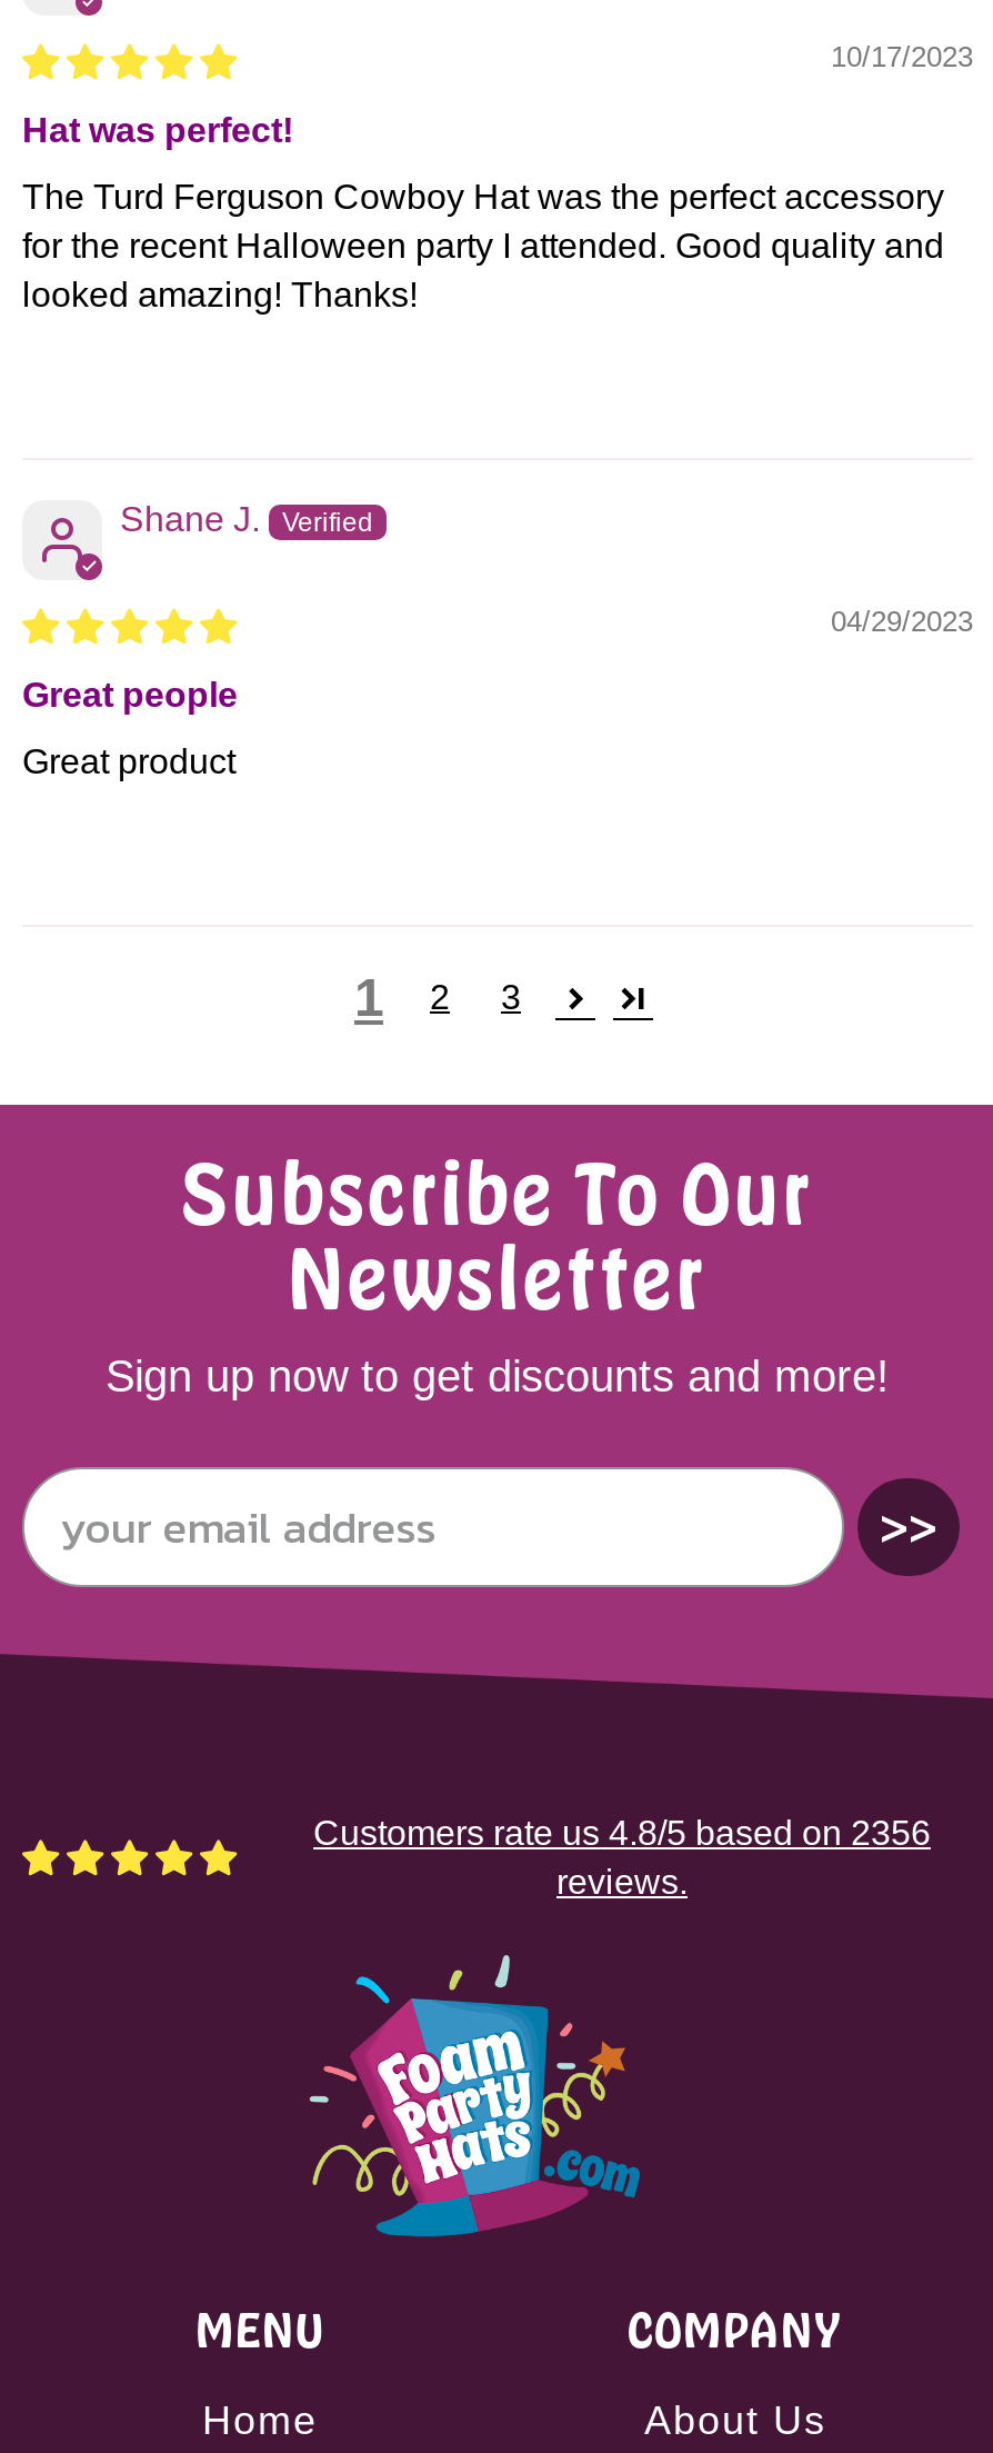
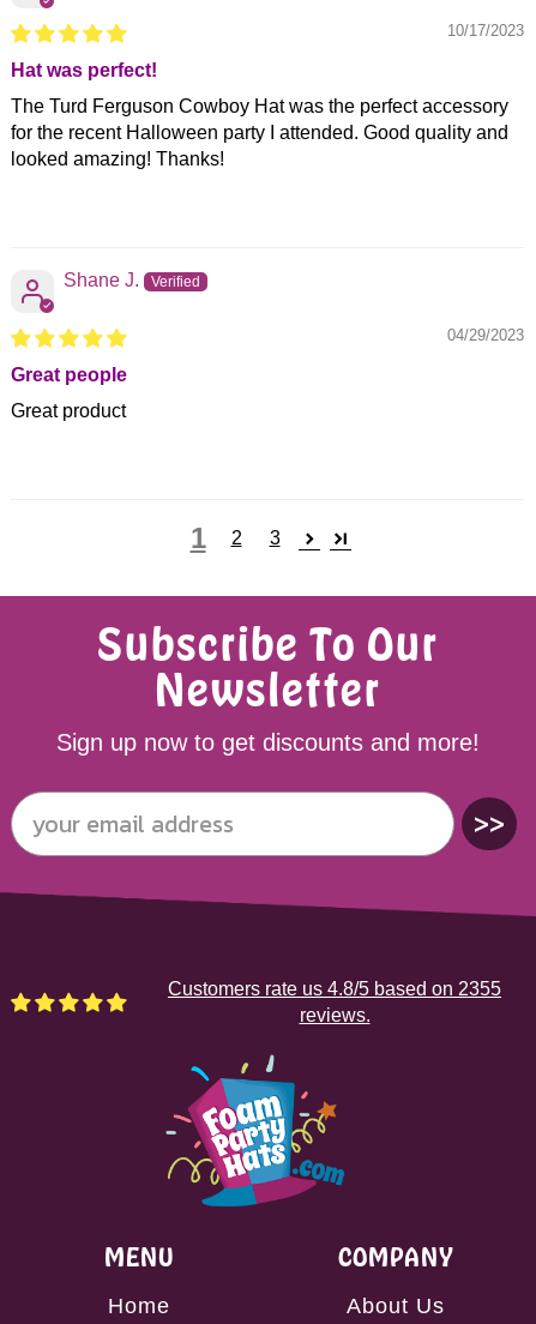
- Customers rate us 4.8/5 based on 2356
+ Customers rate us 4.8/5 based on 2355
